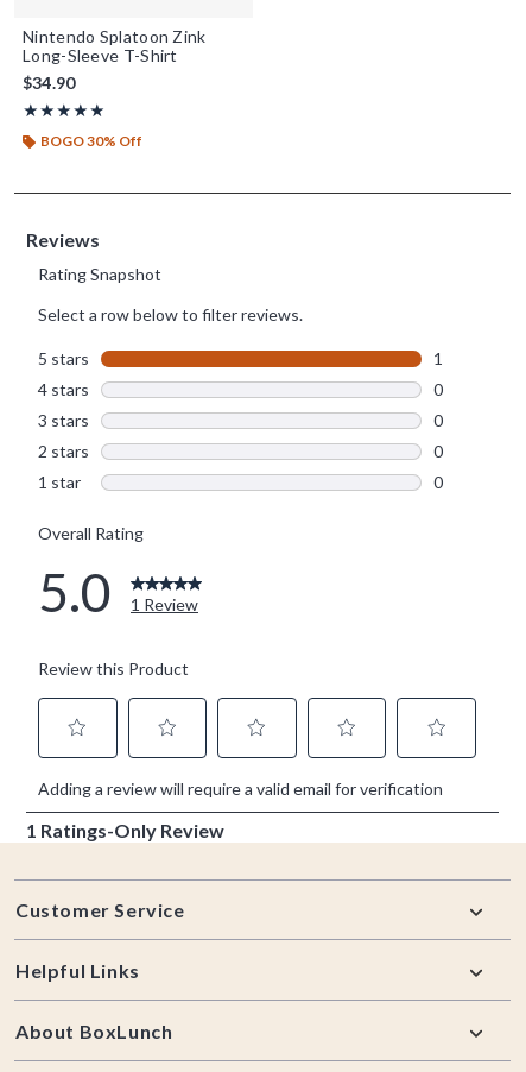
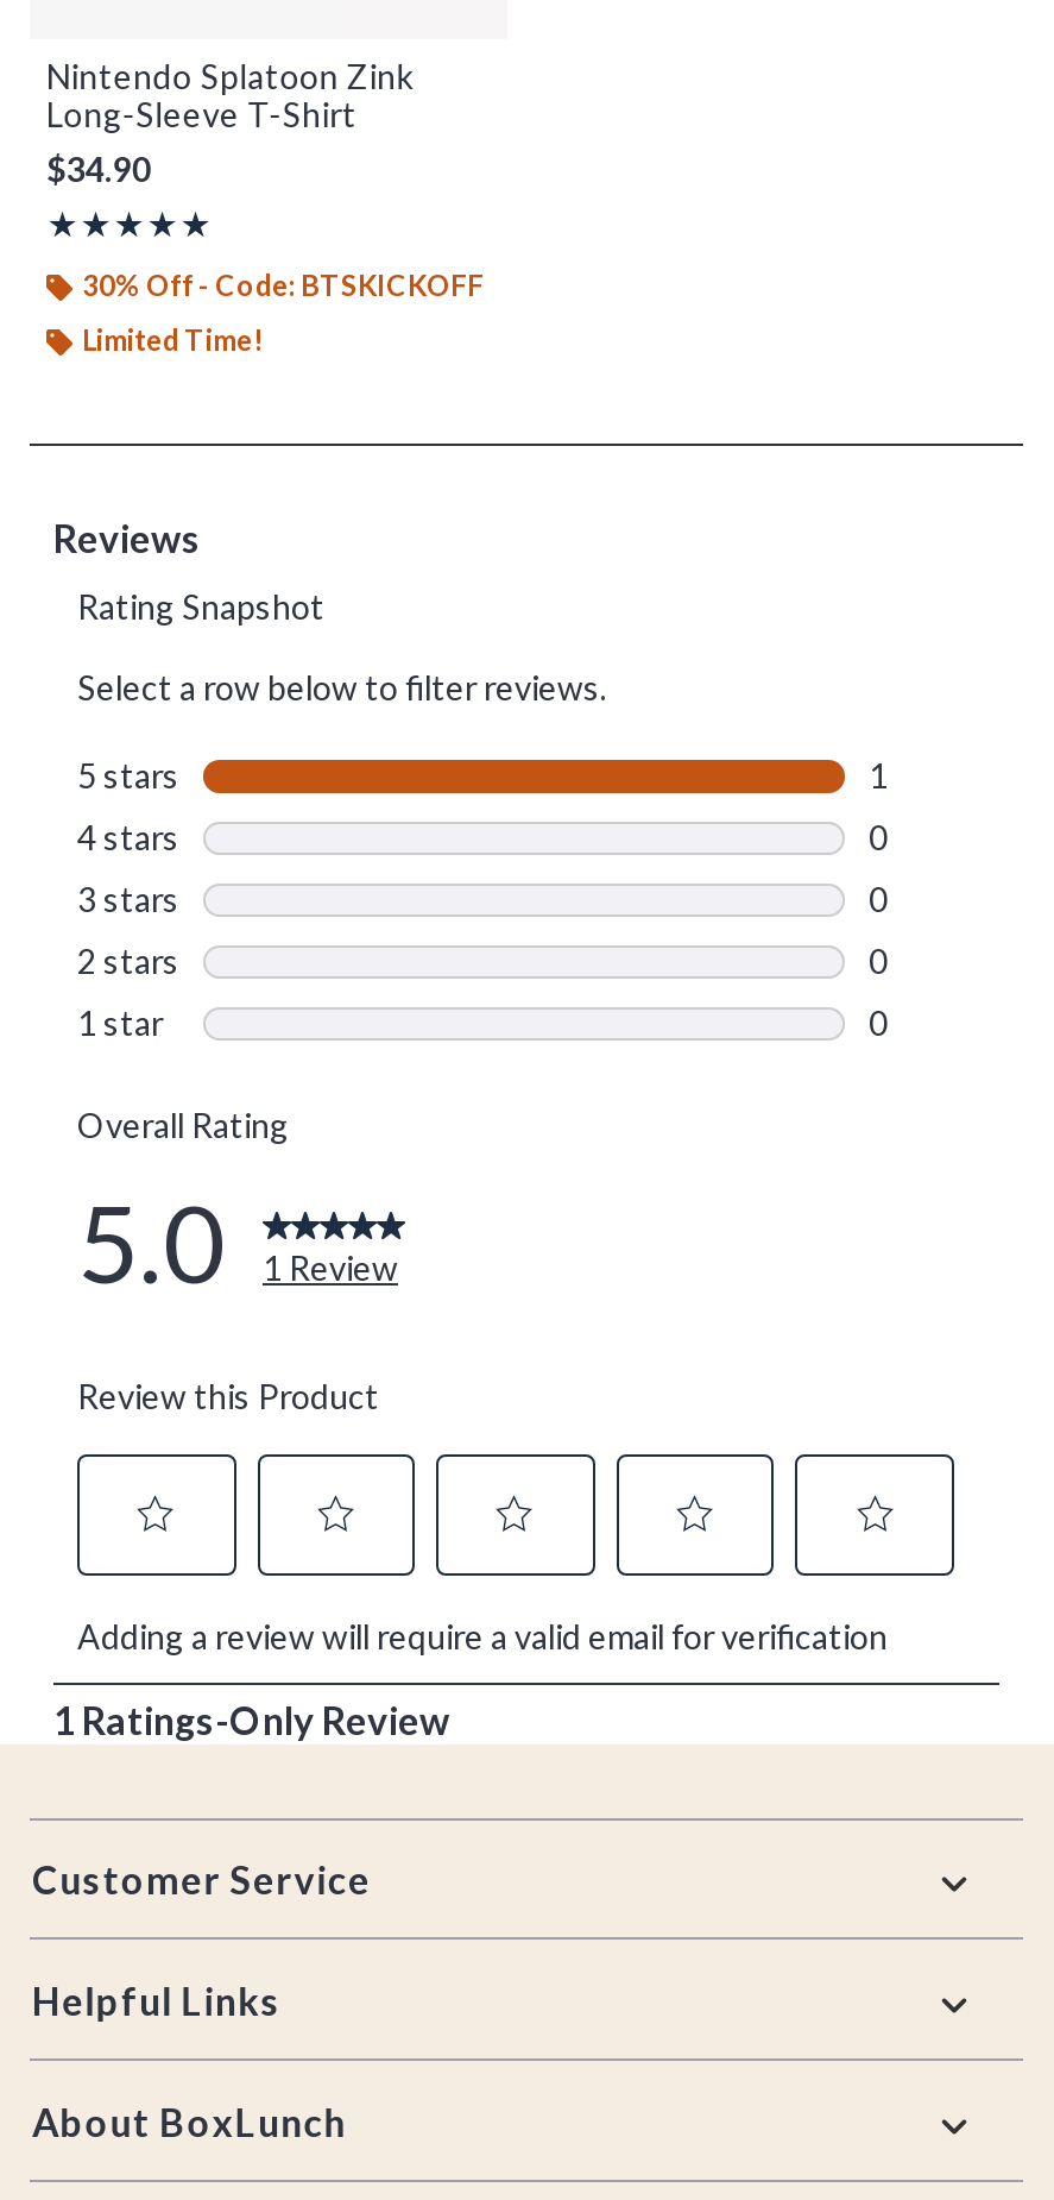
- BOGO 30% Off
+ 30% Off - Code: BTSKICKOFF
+ Limited Time!
